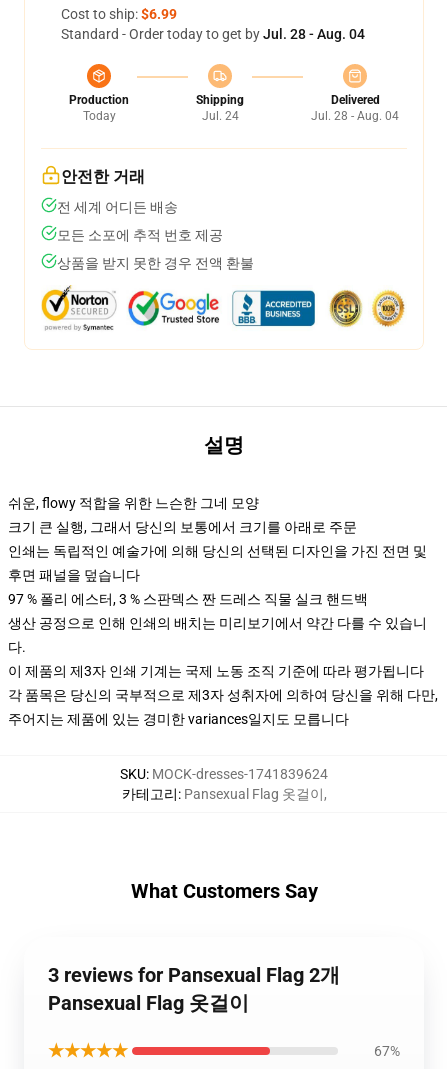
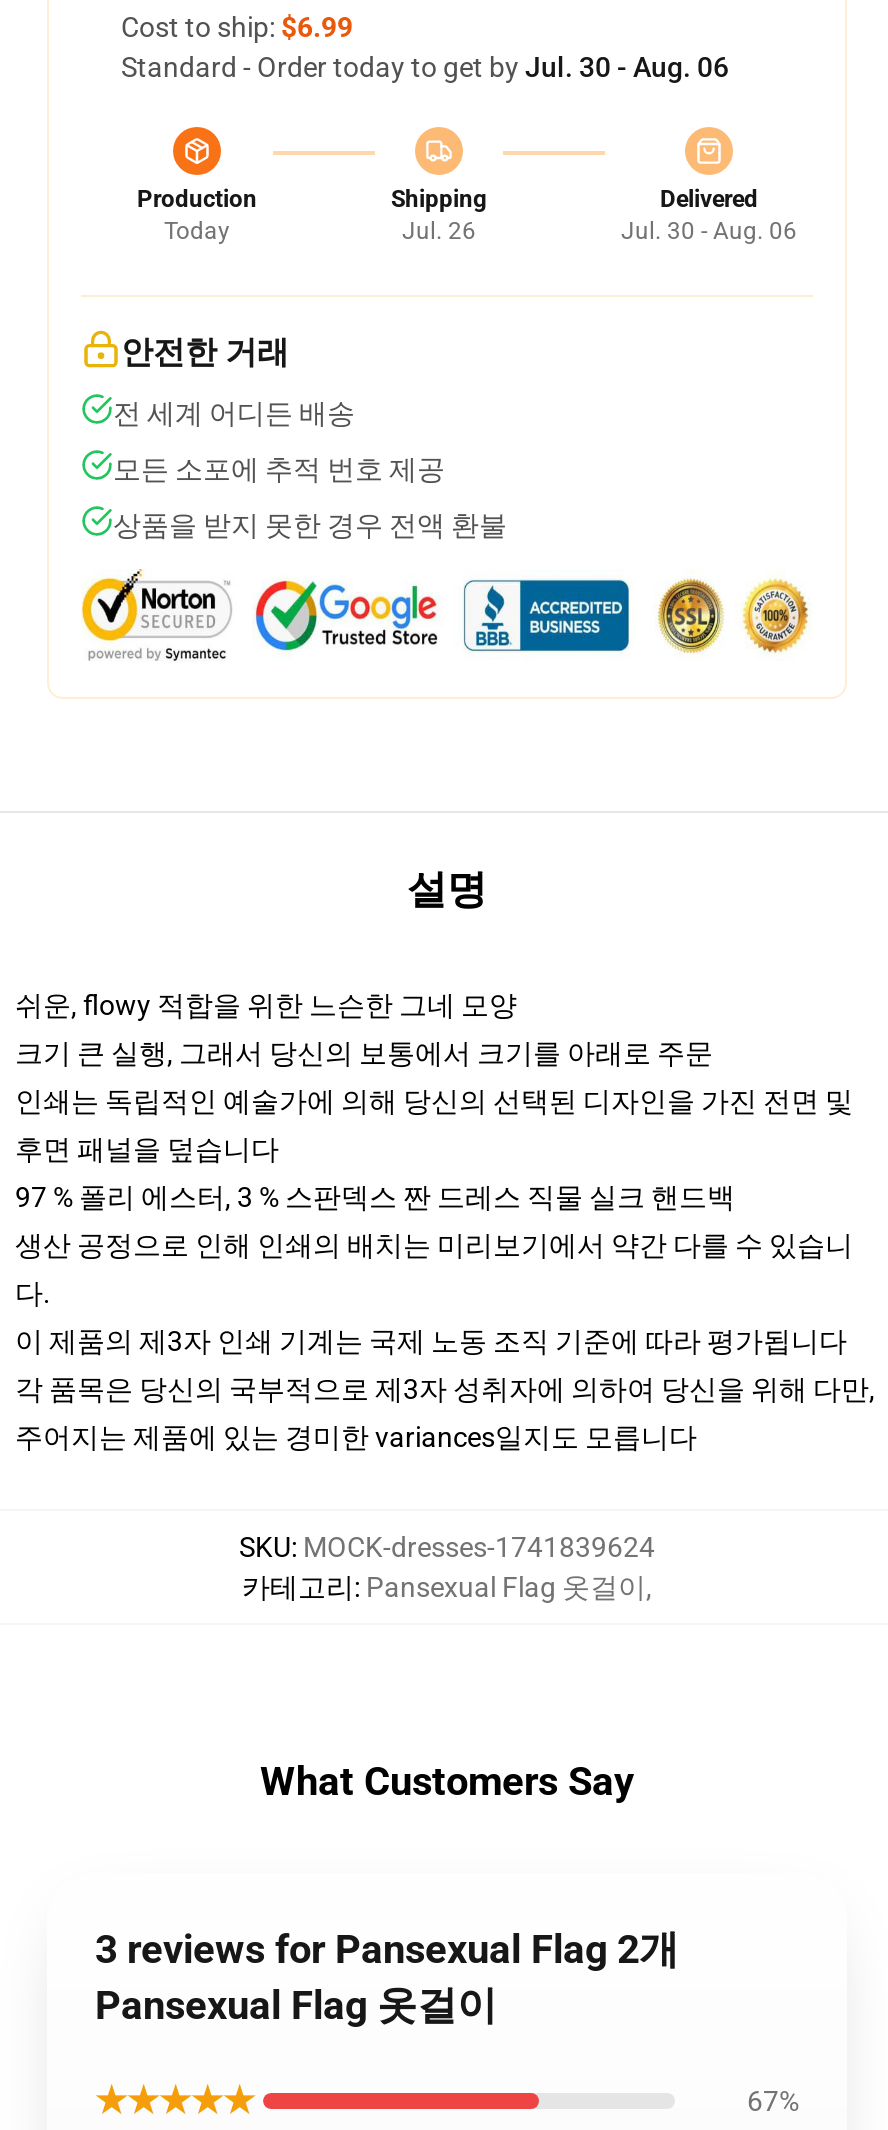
- Standard - Order today to get by Jul. 28 - Aug. 04
+ Standard - Order today to get by Jul. 30 - Aug. 06

- Jul. 24
+ Jul. 26

- Jul. 28 - Aug. 04
+ Jul. 30 - Aug. 06
